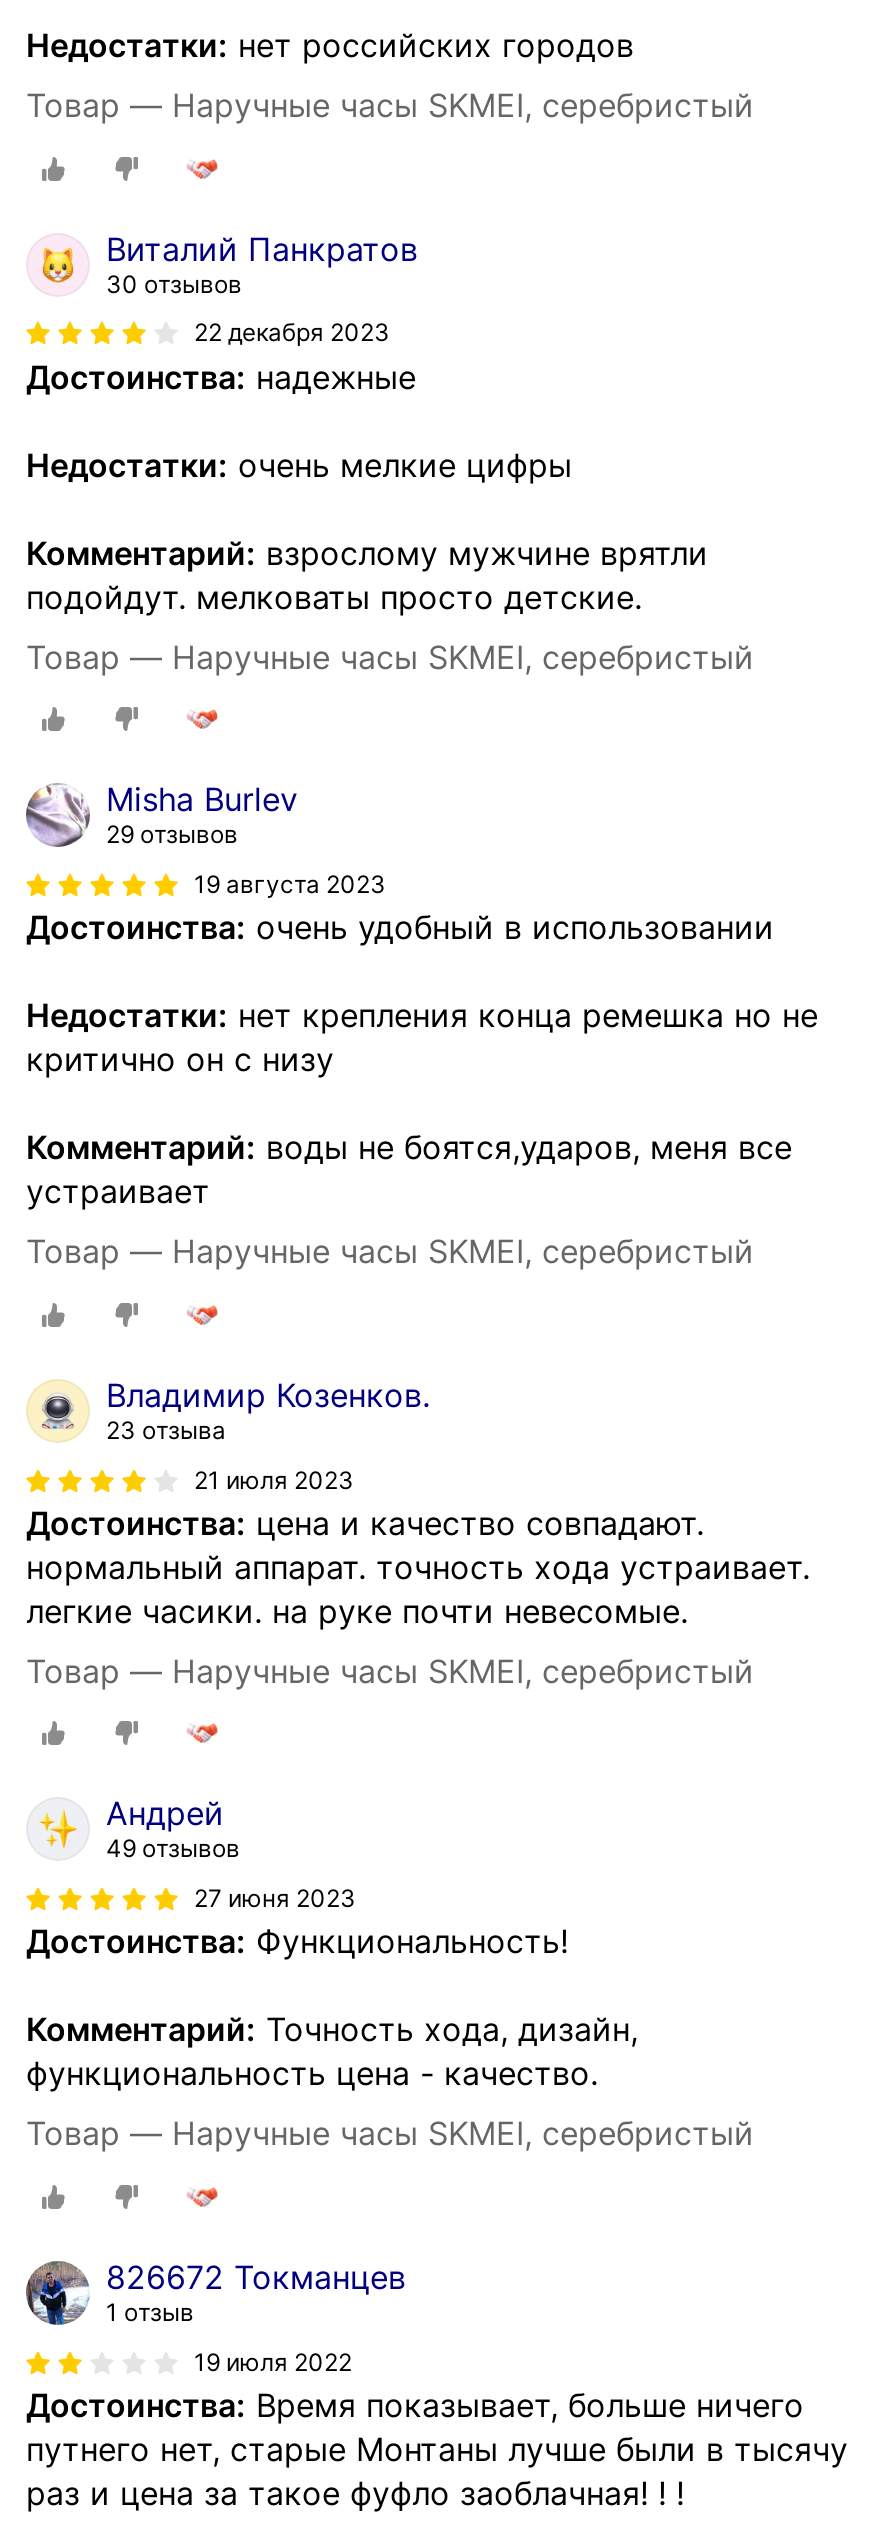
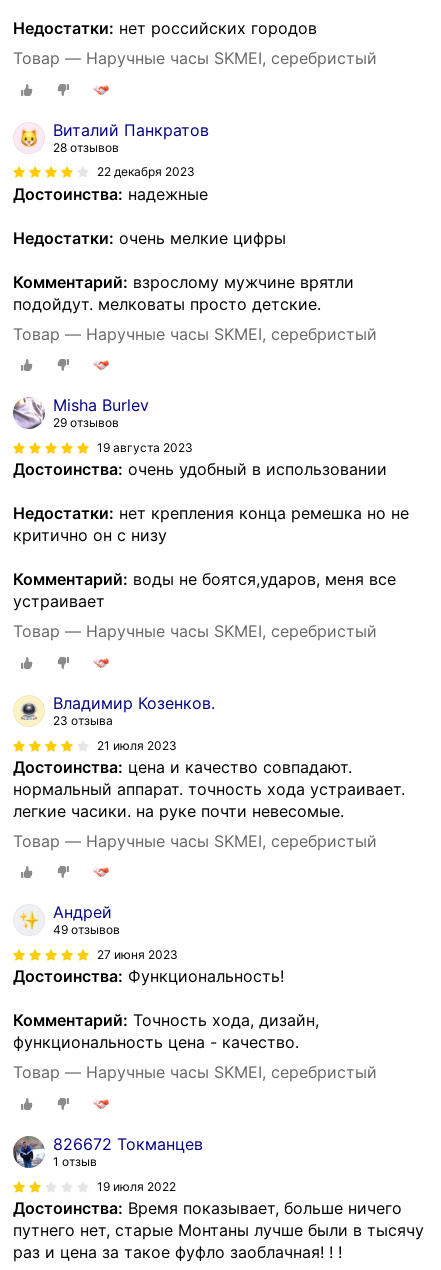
- 30 отзывов
+ 28 отзывов
